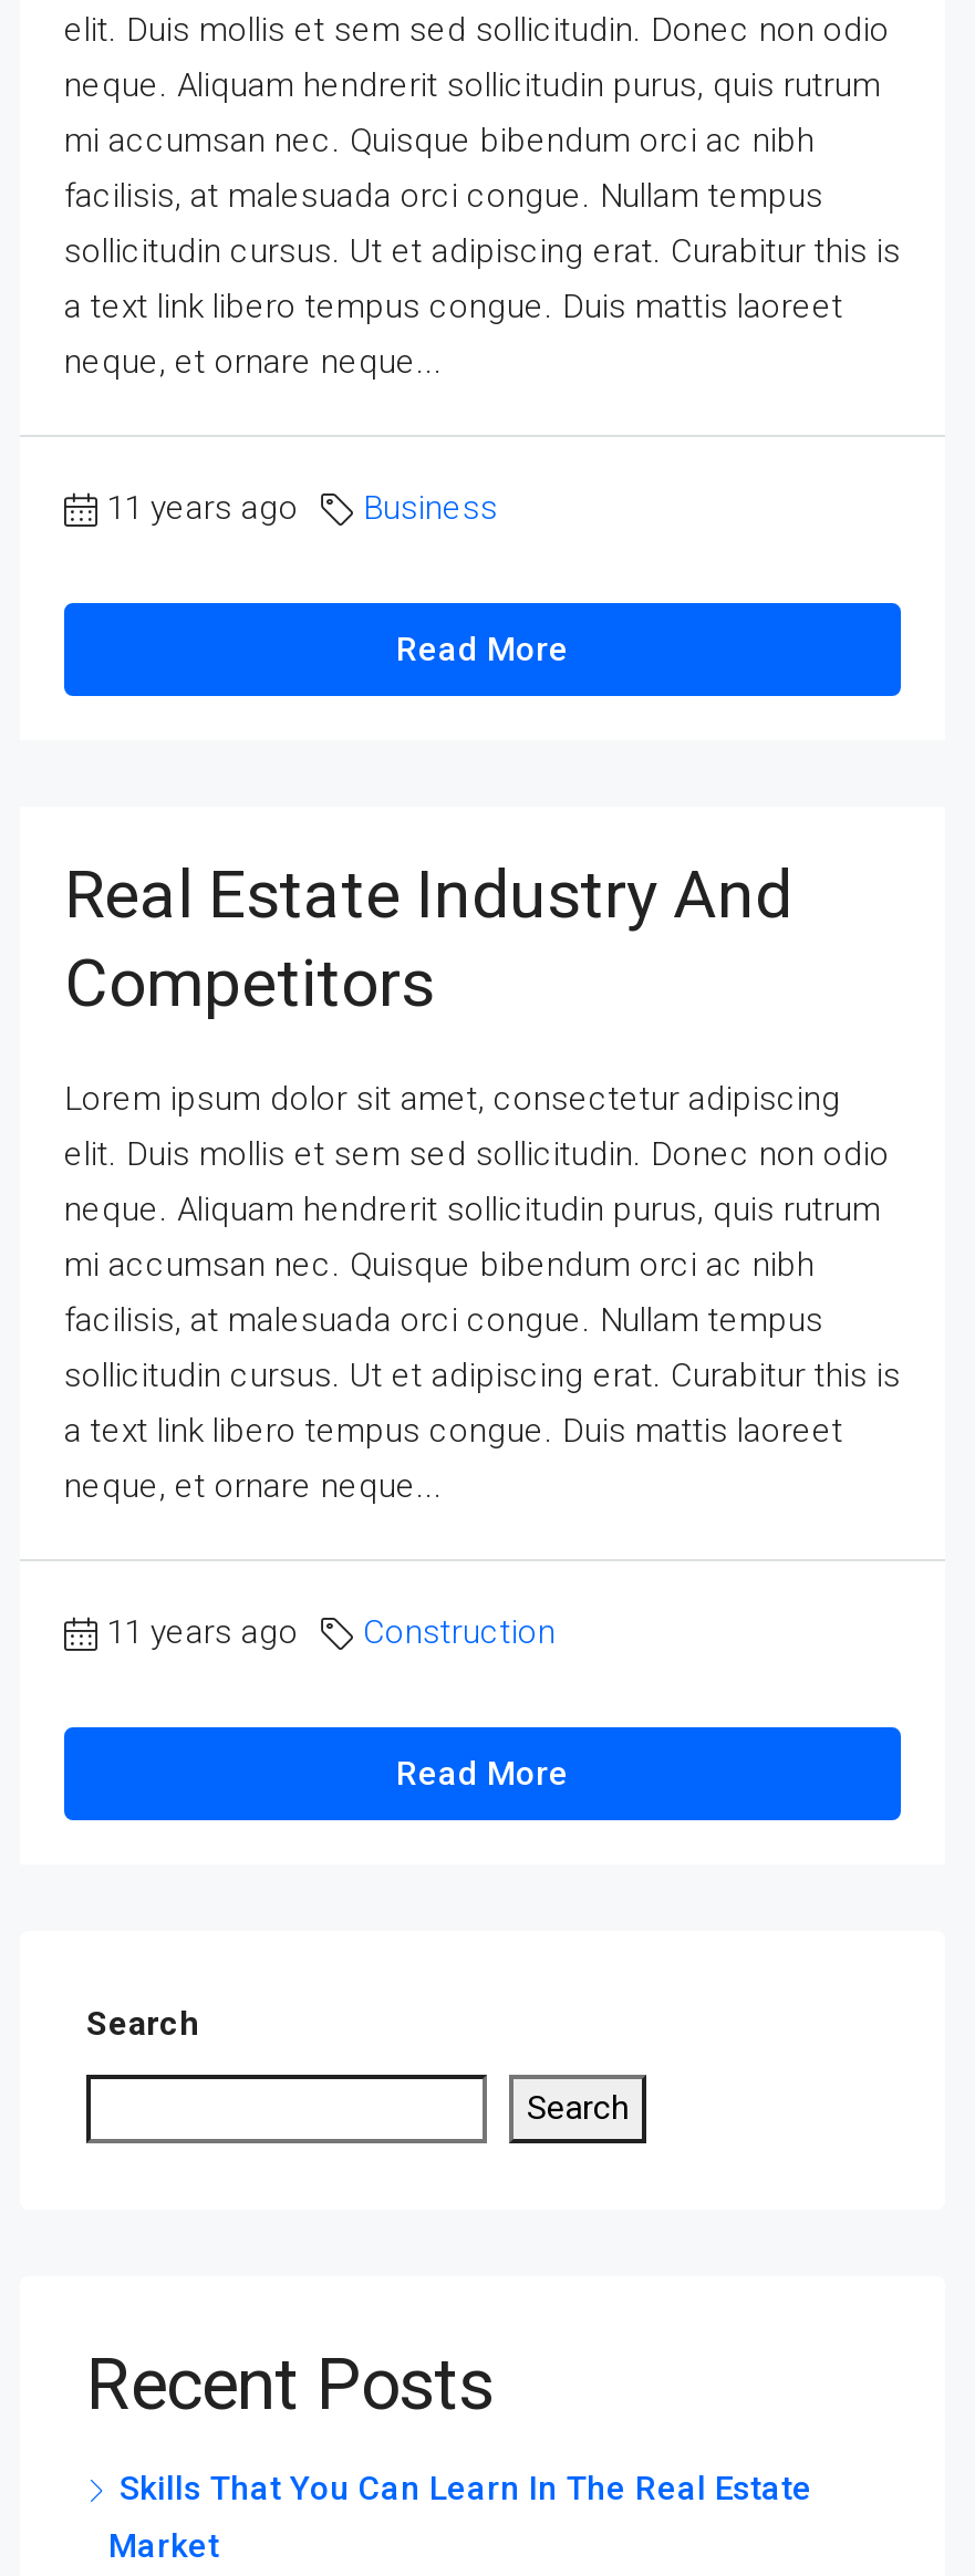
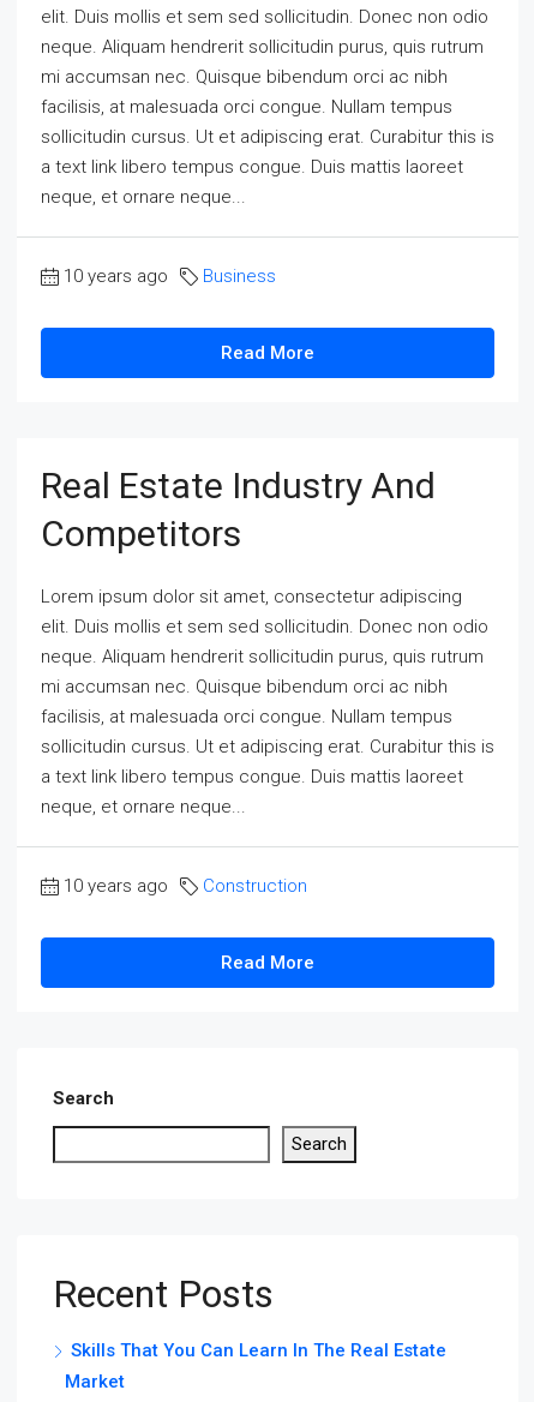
- 11 years ago Business
+ 10 years ago Business

- 11 years ago Construction
+ 10 years ago Construction
